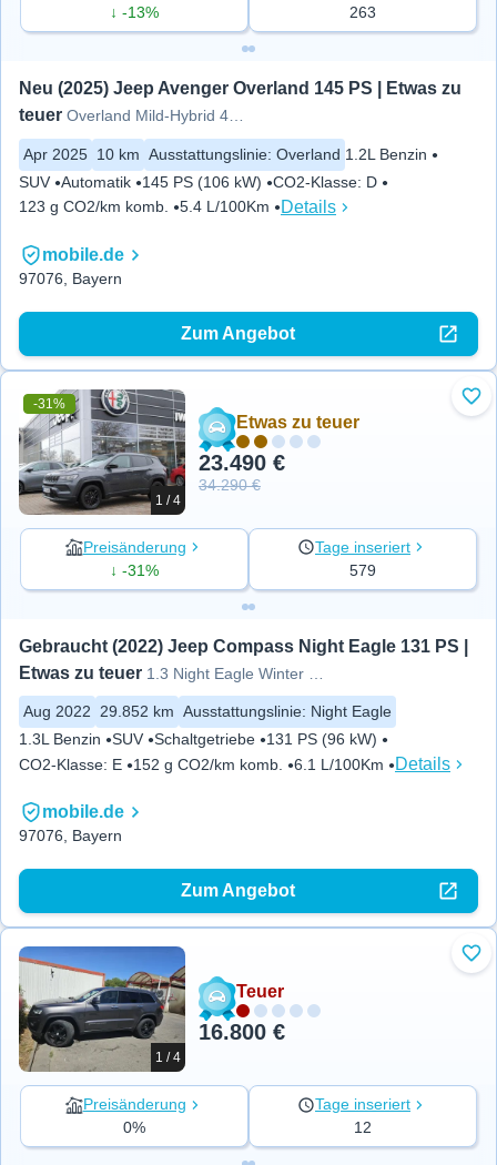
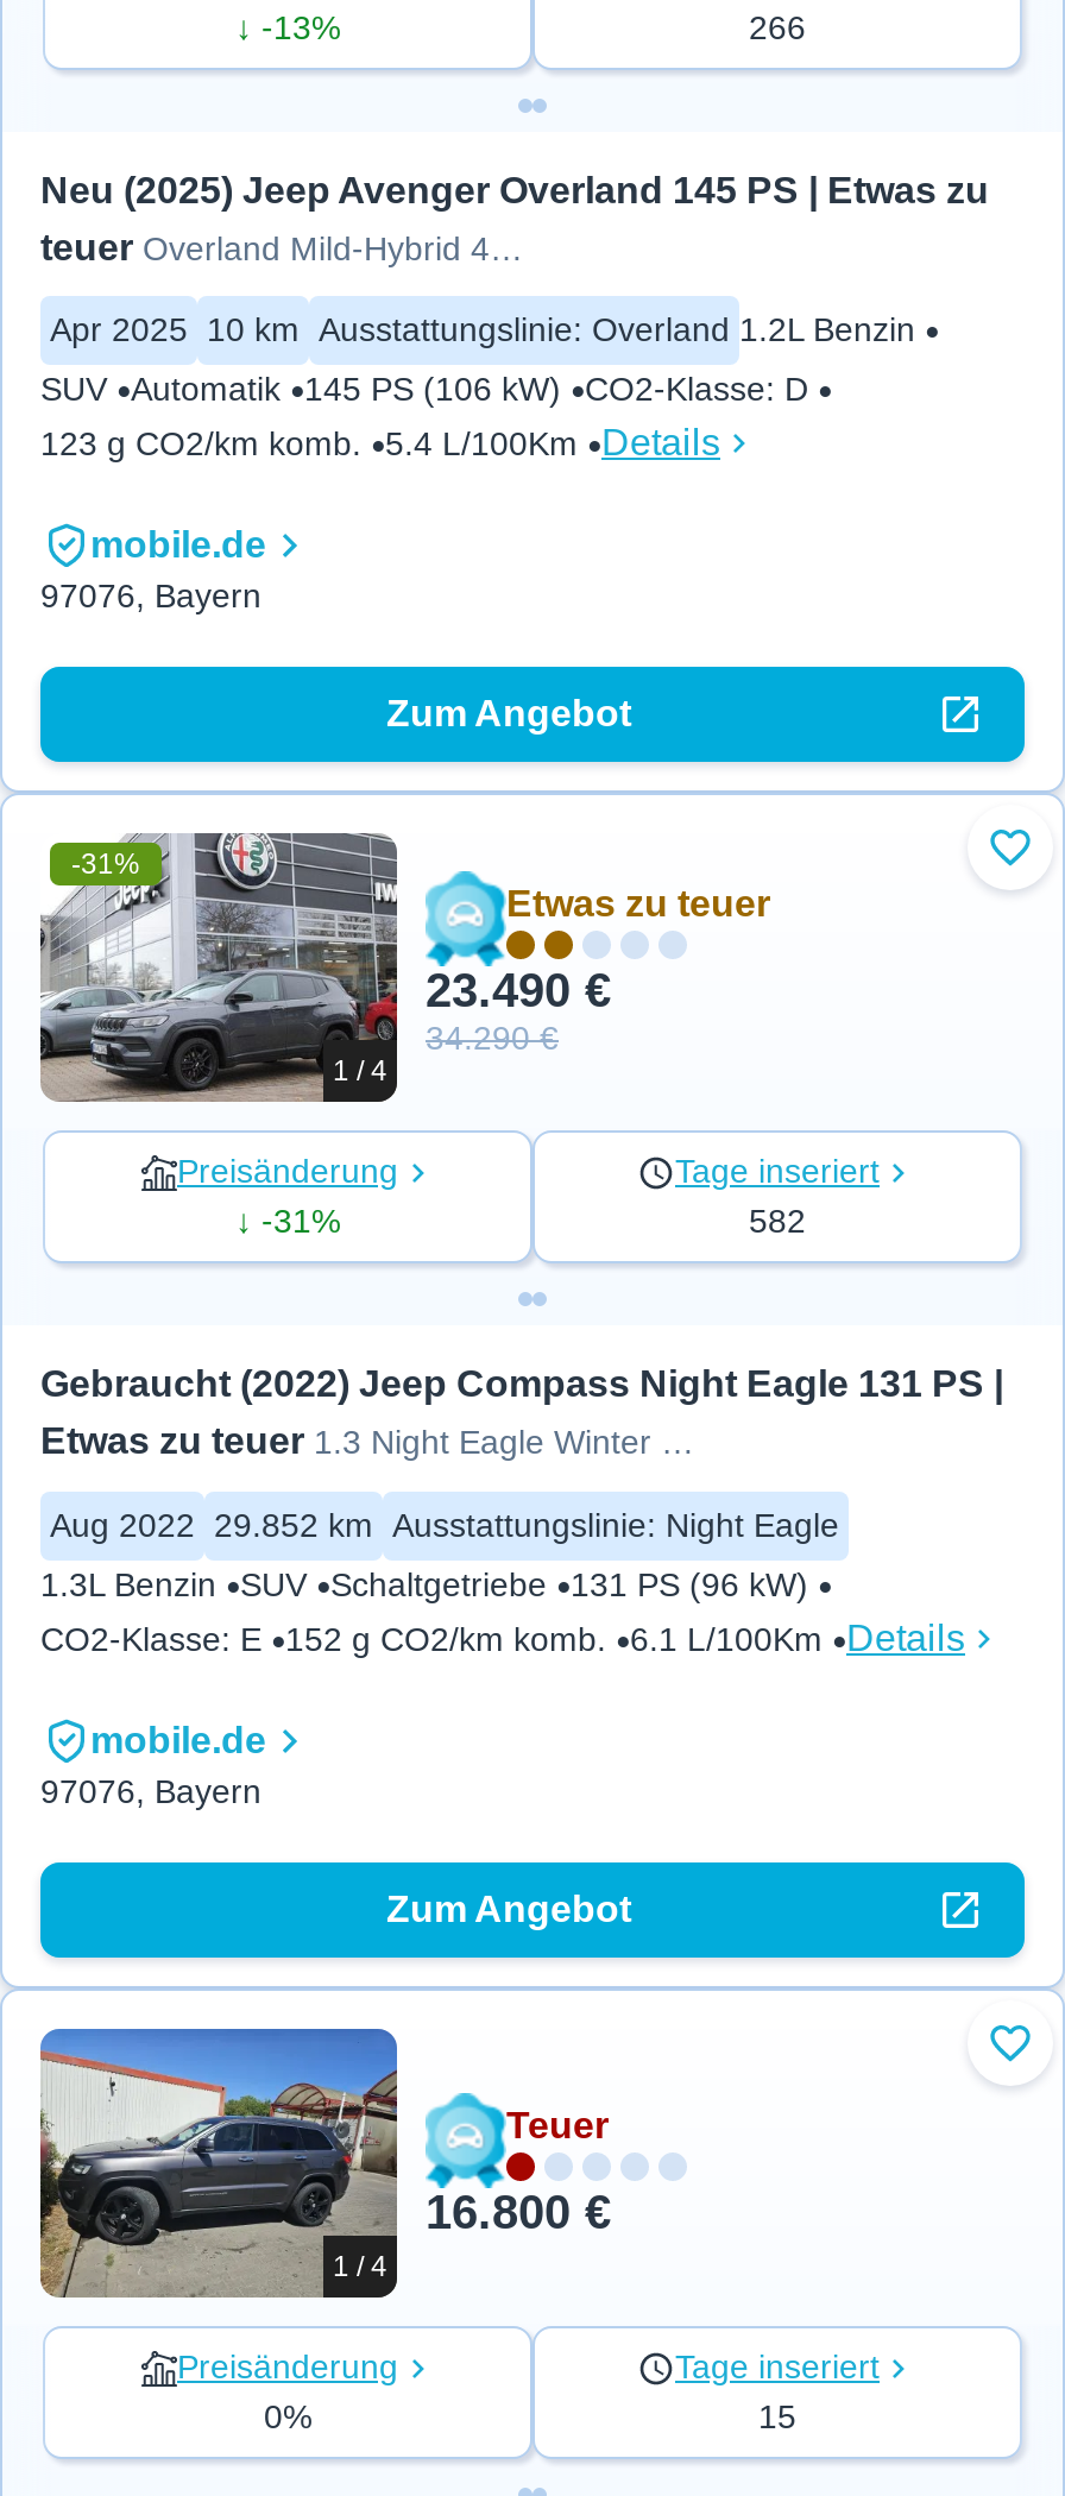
- 263
+ 266

- 579
+ 582

- 12
+ 15
